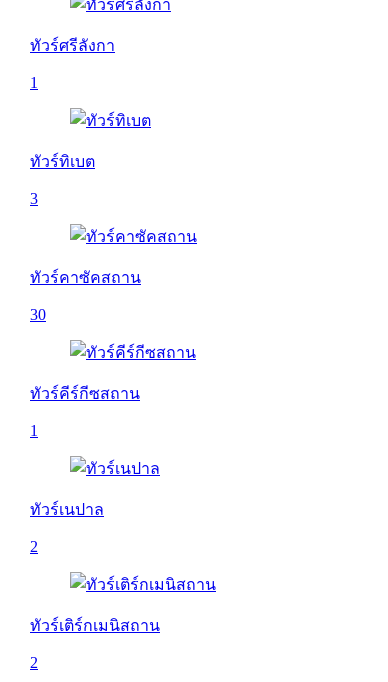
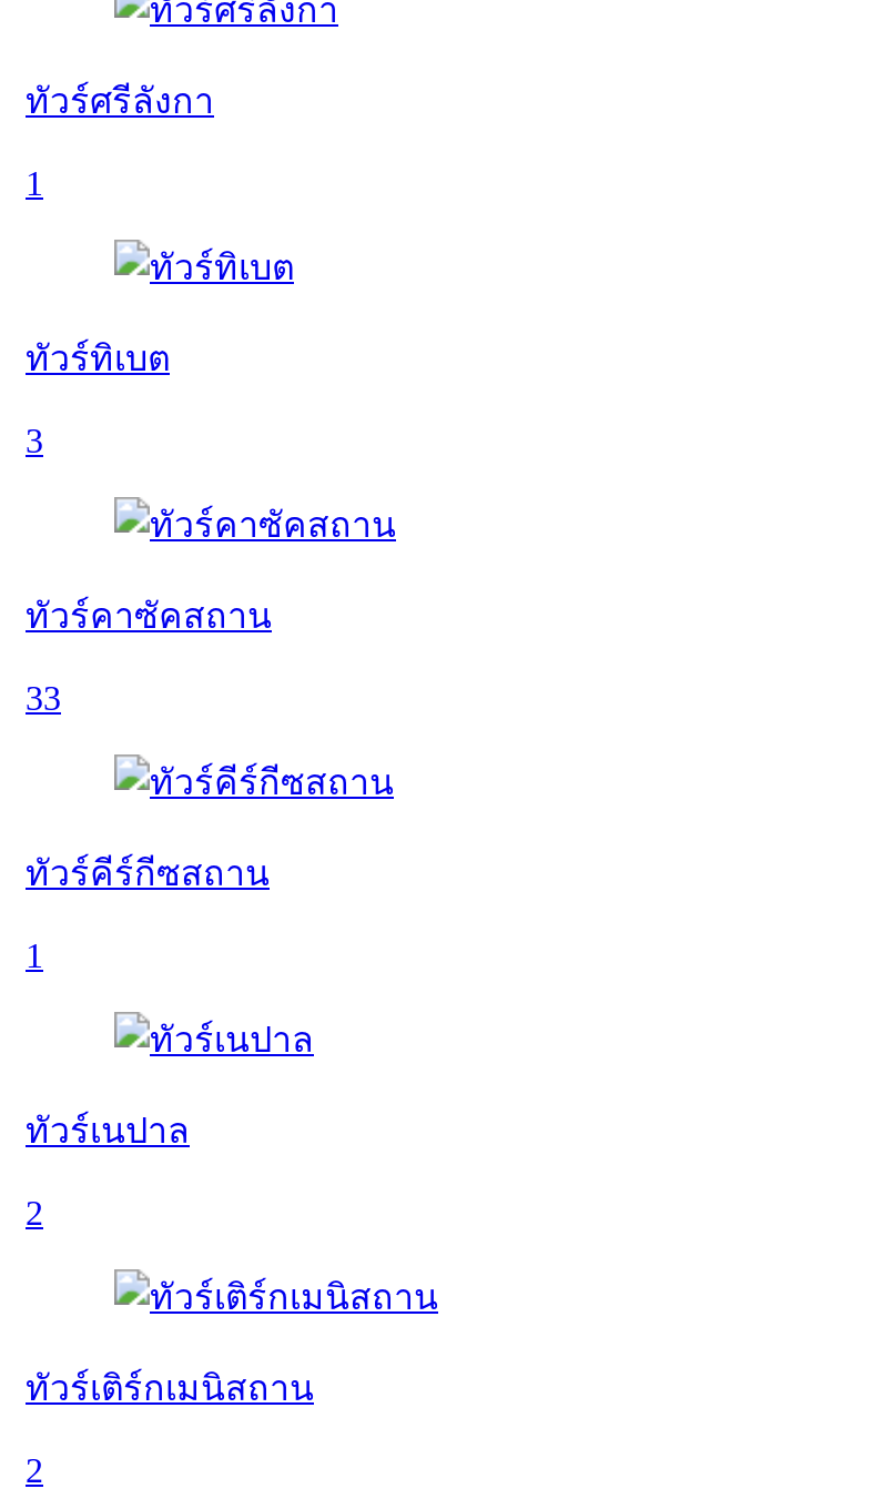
- 30
+ 33
